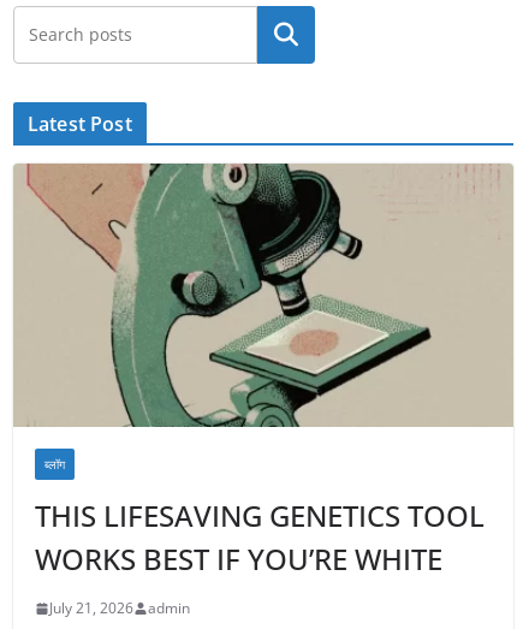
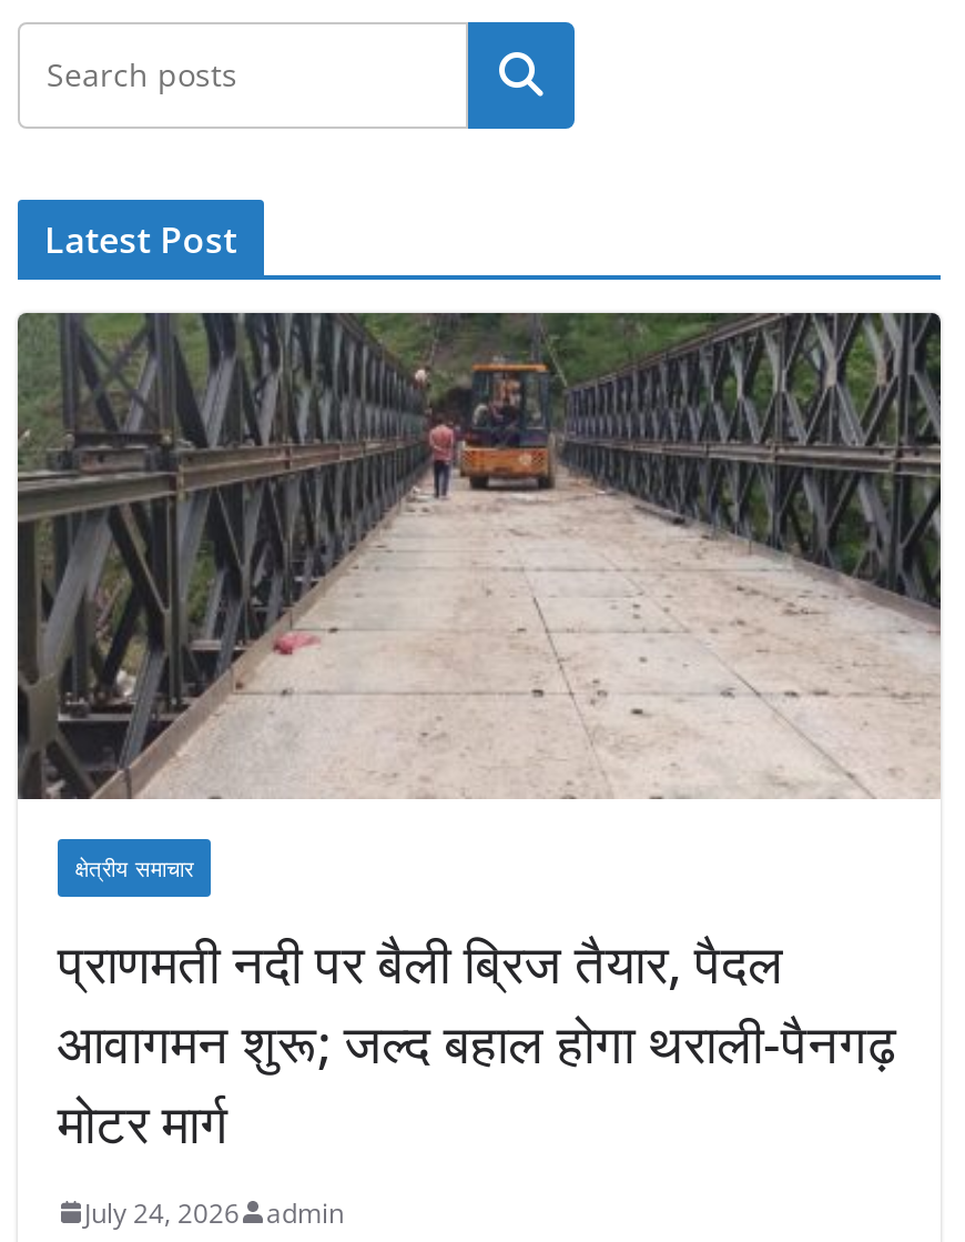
- [image]
- ब्लॉग
+ [image]
+ क्षेत्रीय समाचार

- THIS LIFESAVING GENETICS TOOL
- WORKS BEST IF YOU’RE WHITE
+ प्राणमती नदी पर बैली ब्रिज तैयार, पैदल
+ आवागमन शुरू; जल्द बहाल होगा थराली-पैनगढ़
+ मोटर मार्ग

- July 21, 2026 admin
+ July 24, 2026 admin
